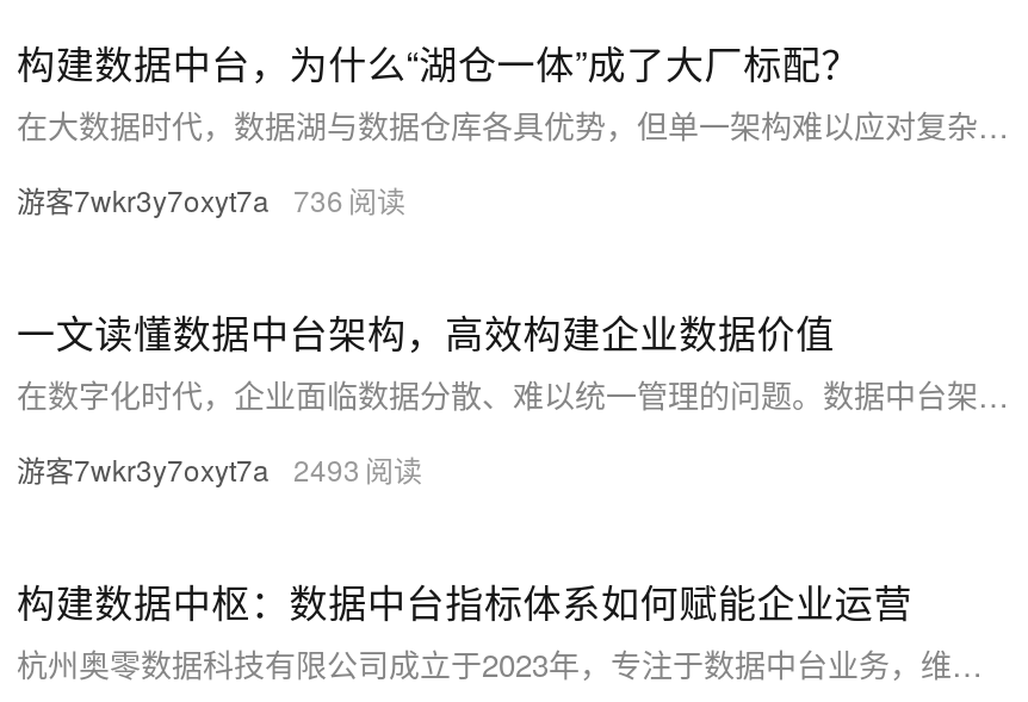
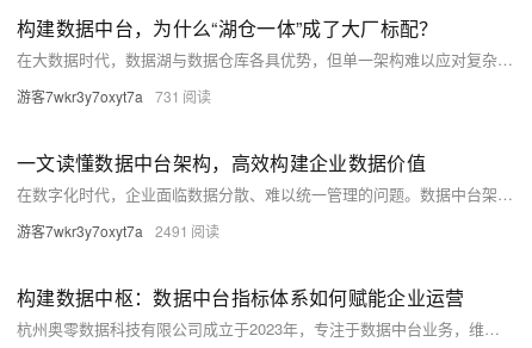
- 游客7wkr3y7oxyt7a 736
+ 游客7wkr3y7oxyt7a 731

- 游客7wkr3y7oxyt7a 2493
+ 游客7wkr3y7oxyt7a 2491
